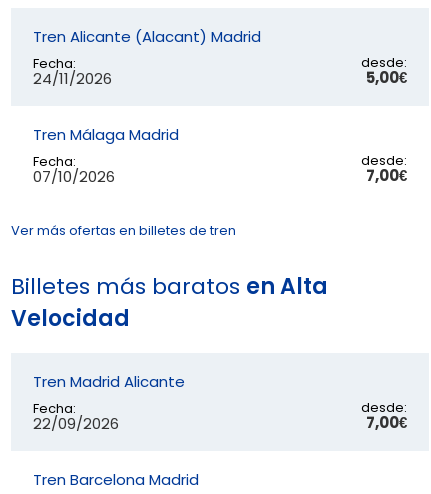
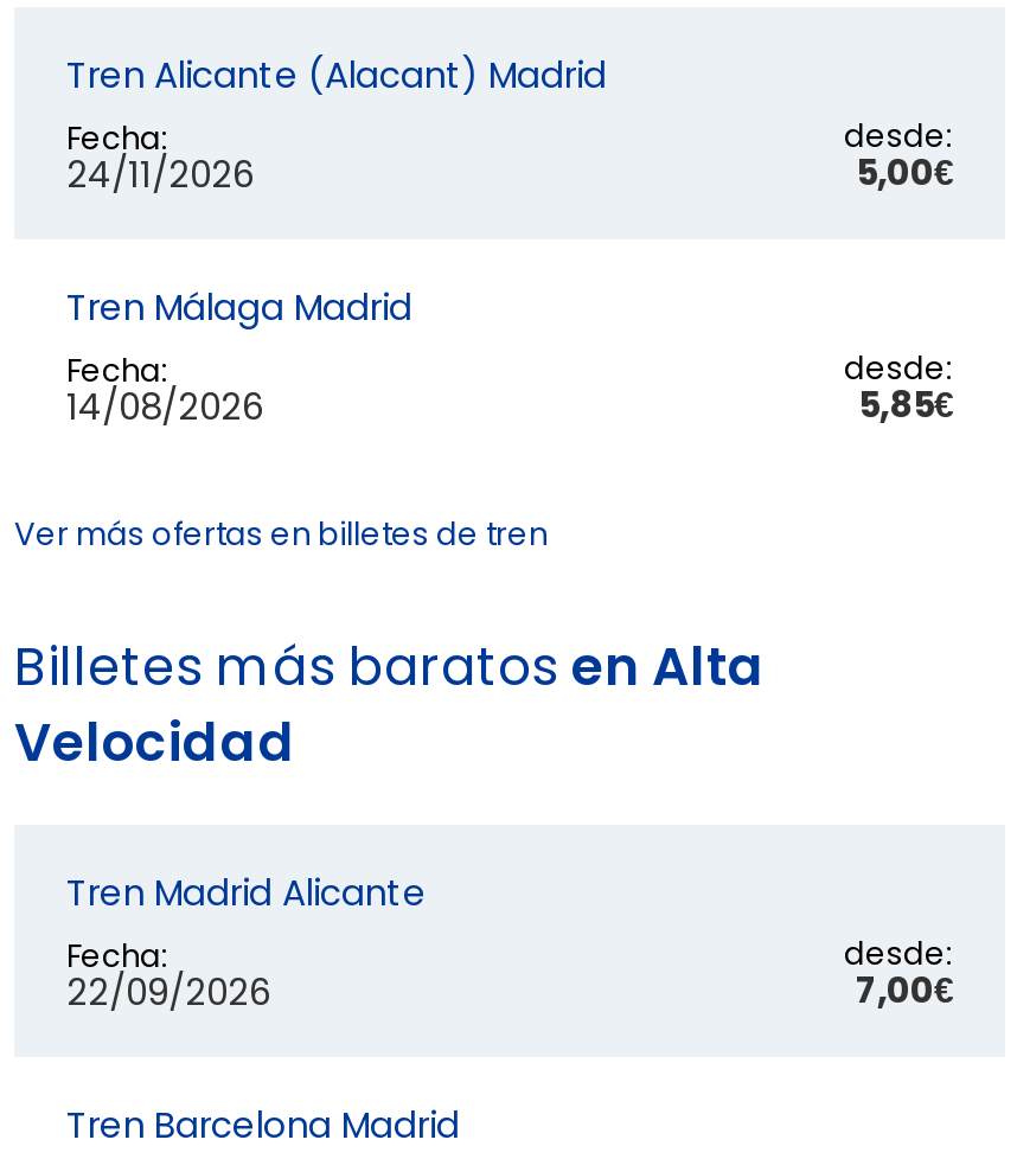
- 07/10/2026
+ 14/08/2026

- 7,00€
+ 5,85€
